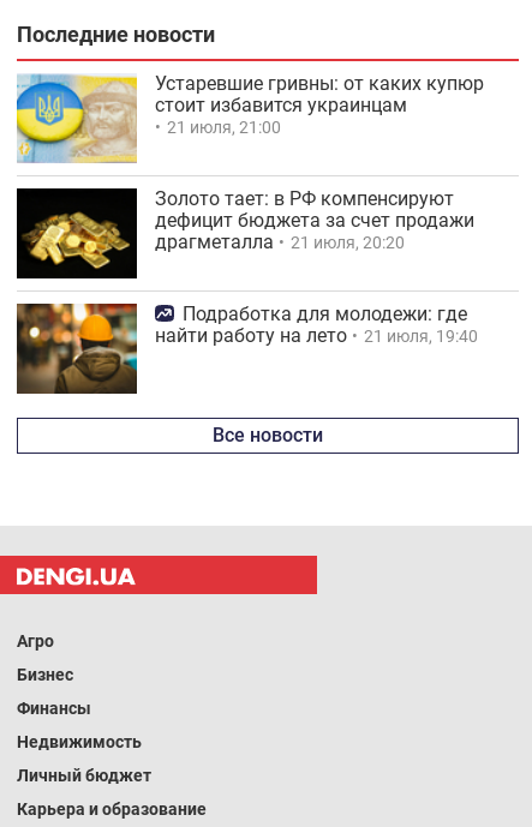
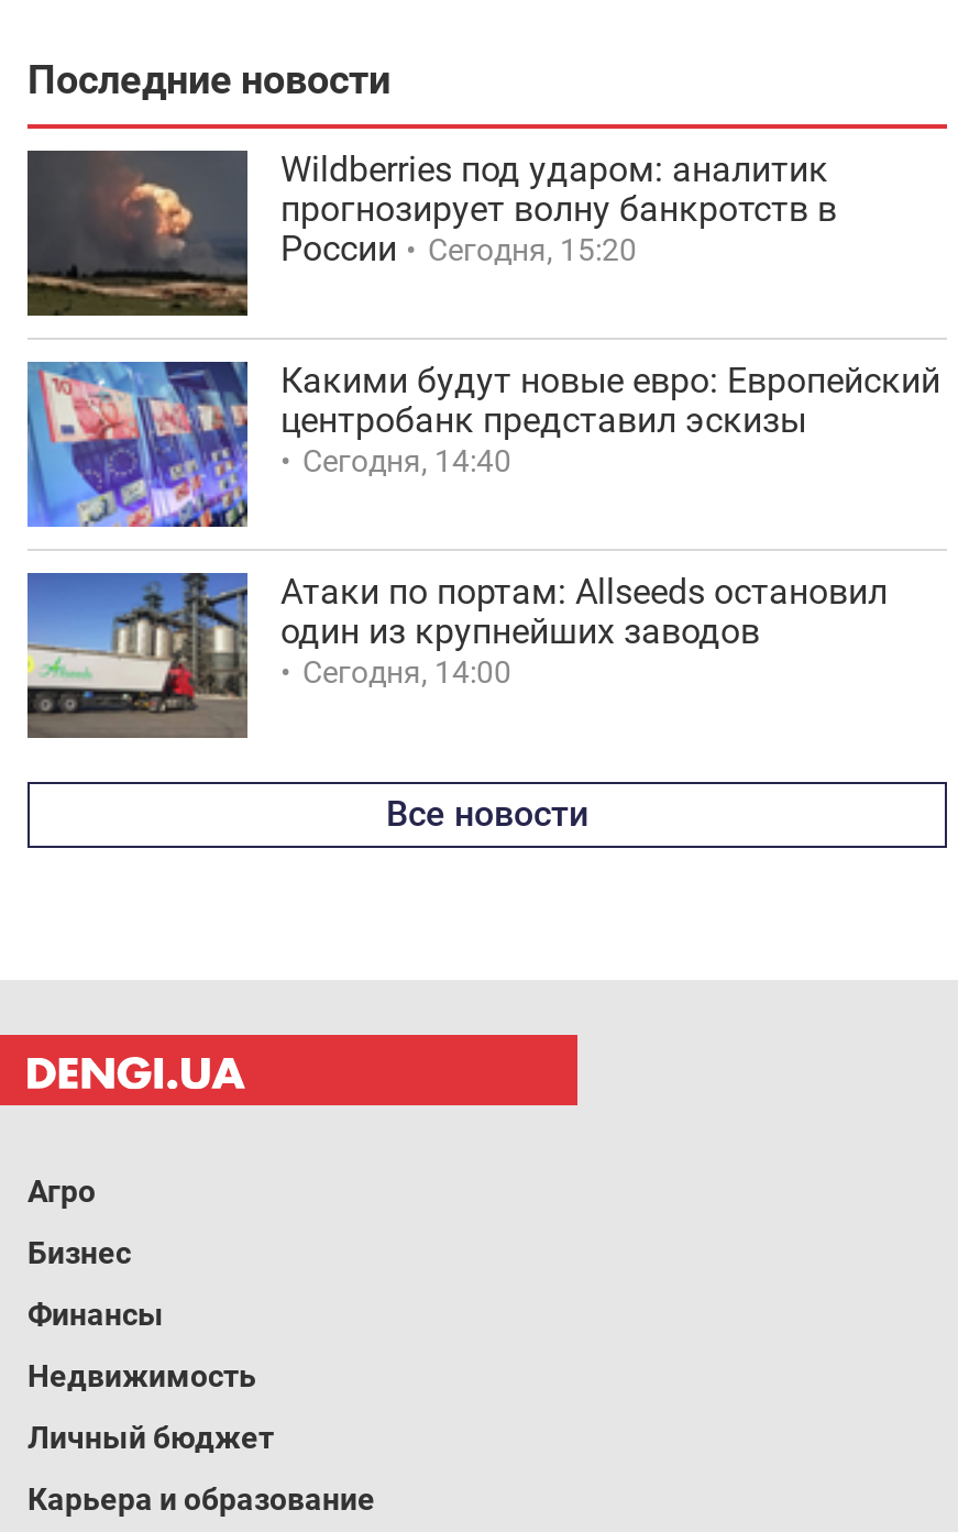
- [image]
- Устаревшие гривны: от каких купюр
- стоит избавится украинцам
- 21 июля, 21:00
+ [image]
+ Wildberries под ударом: аналитик
+ прогнозирует волну банкротств в
+ России
+ Сегодня, 15:20

- [image]
- Золото тает: в РФ компенсируют
- дефицит бюджета за счет продажи
- драгметалла
- 21 июля, 20:20
+ [image]
+ Какими будут новые евро: Европейский
+ центробанк представил эскизы
+ Сегодня, 14:40

- [image]
- Подработка для молодежи: где
- найти работу на лето
- 21 июля, 19:40
+ [image]
+ Атаки по портам: Allseeds остановил
+ один из крупнейших заводов
+ Сегодня, 14:00
